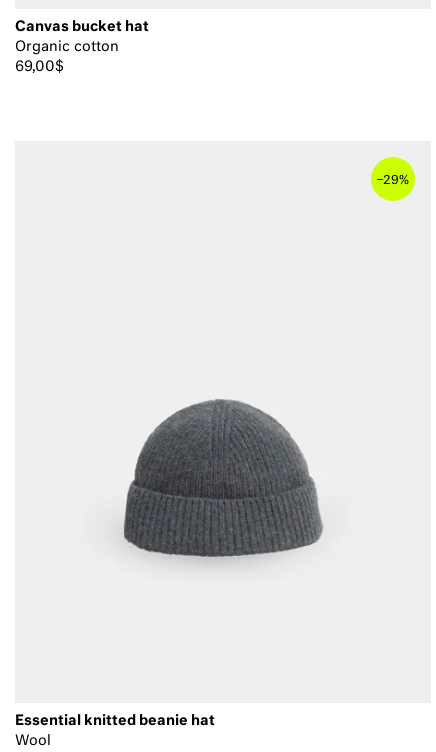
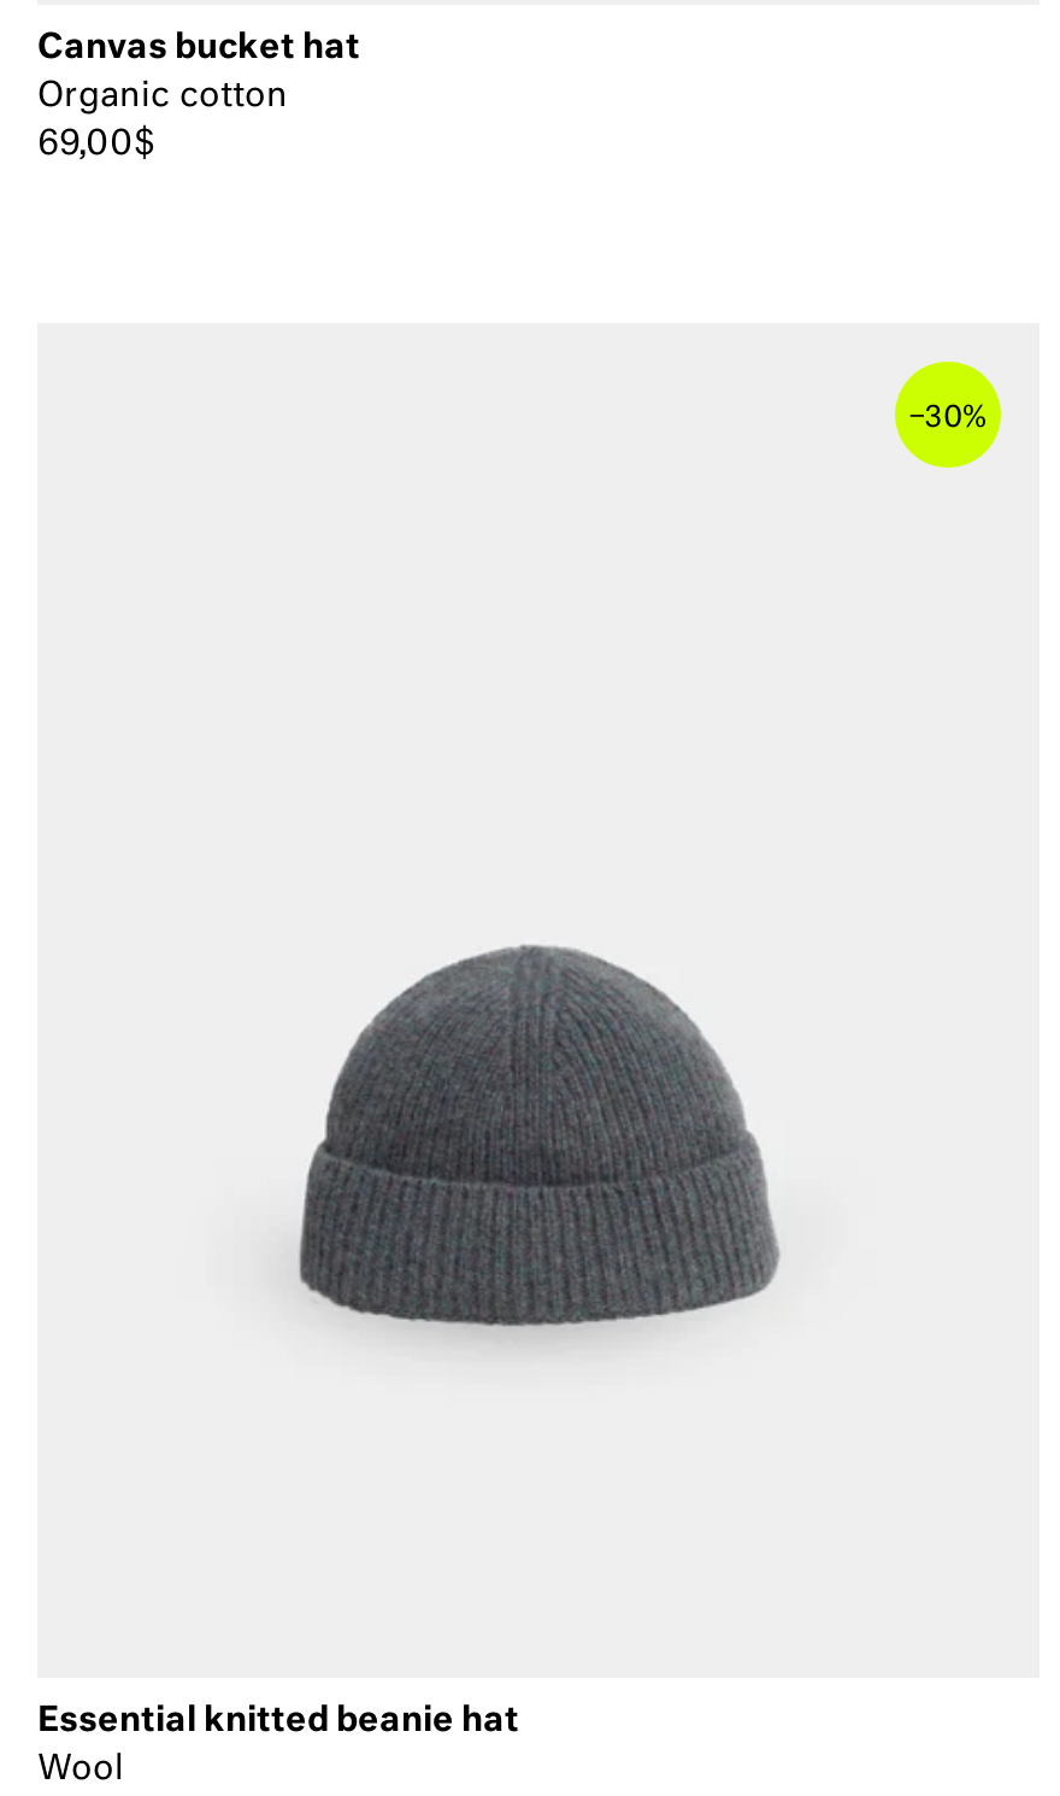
- –29%
+ –30%
